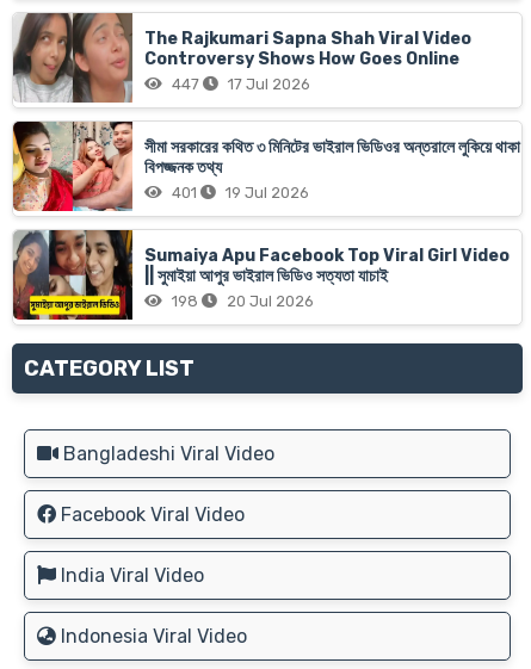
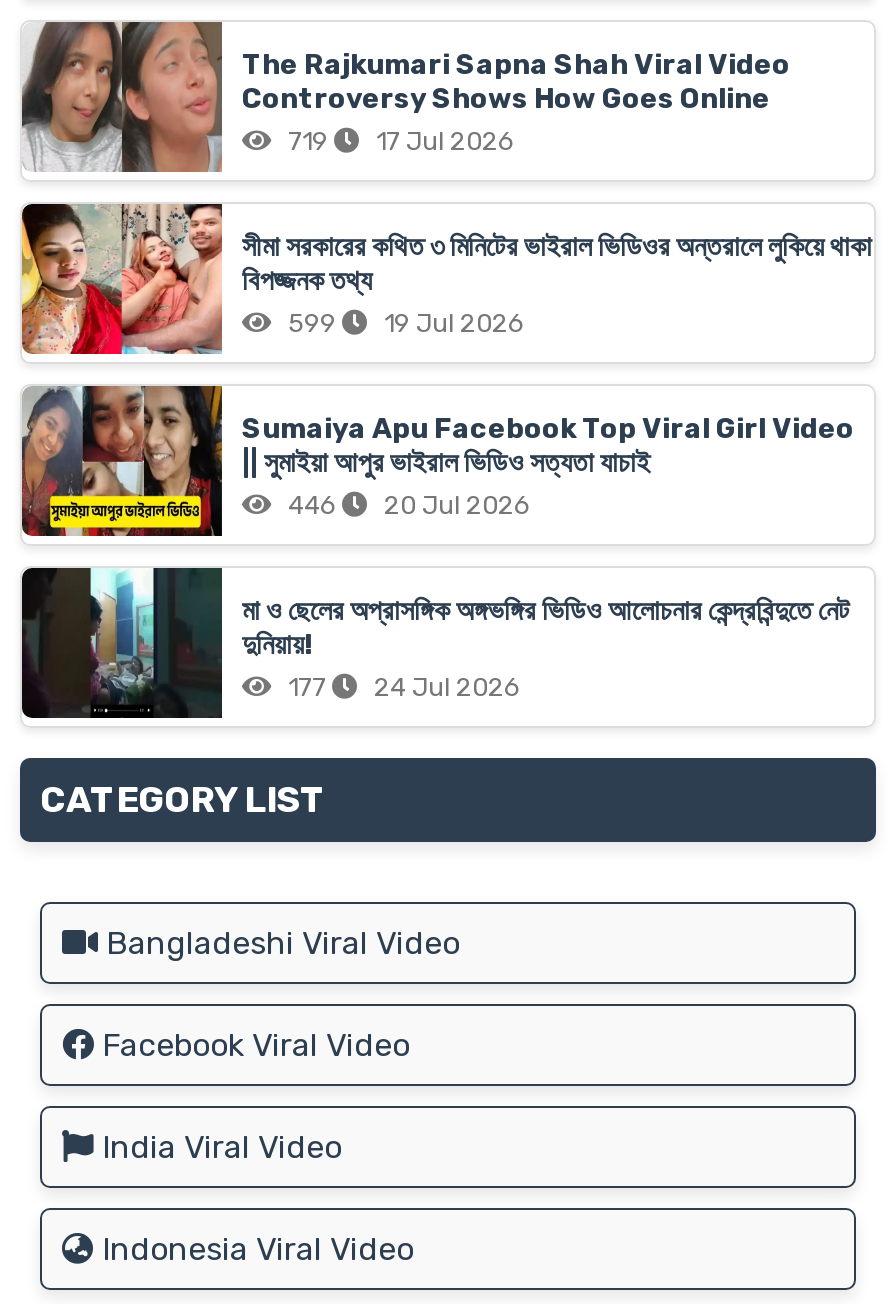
- 447 17 Jul 2026
+ 719 17 Jul 2026

- 401 19 Jul 2026
+ 599 19 Jul 2026

- 198 20 Jul 2026
+ 446 20 Jul 2026

+ [image]
+ মা ও ছেলের অপ্রাসঙ্গিক অঙ্গভঙ্গির ভিডিও আলোচনার কেন্দ্রবিন্দুতে নেট
+ দুনিয়ায়!
+ 177
+ 24 Jul 2026
